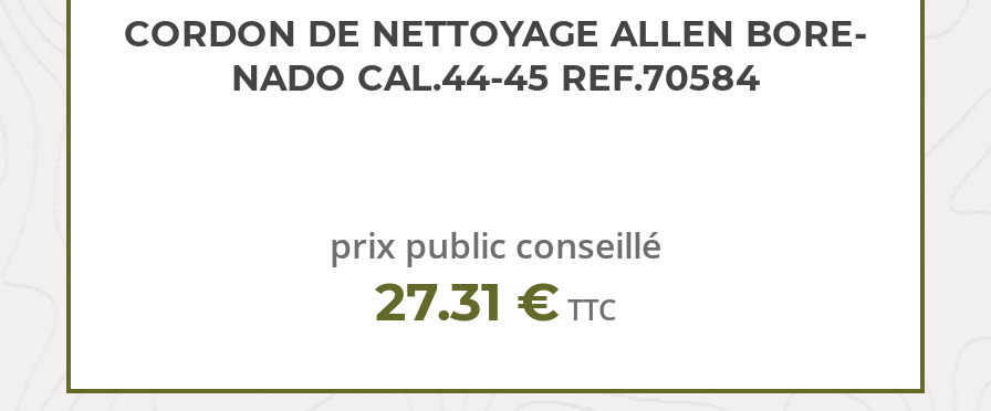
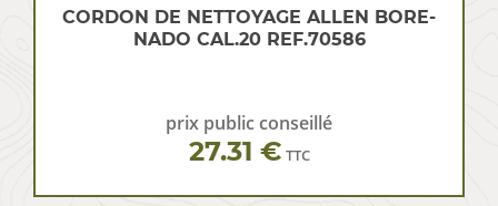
- NADO CAL.44-45 REF.70584
+ NADO CAL.20 REF.70586
